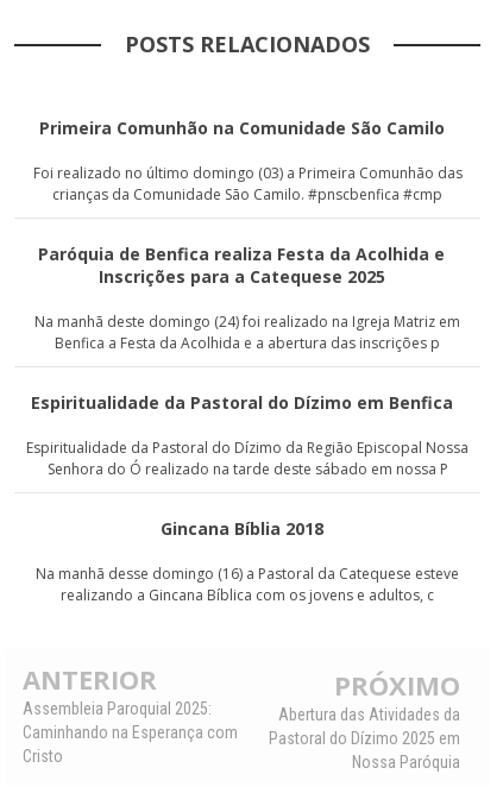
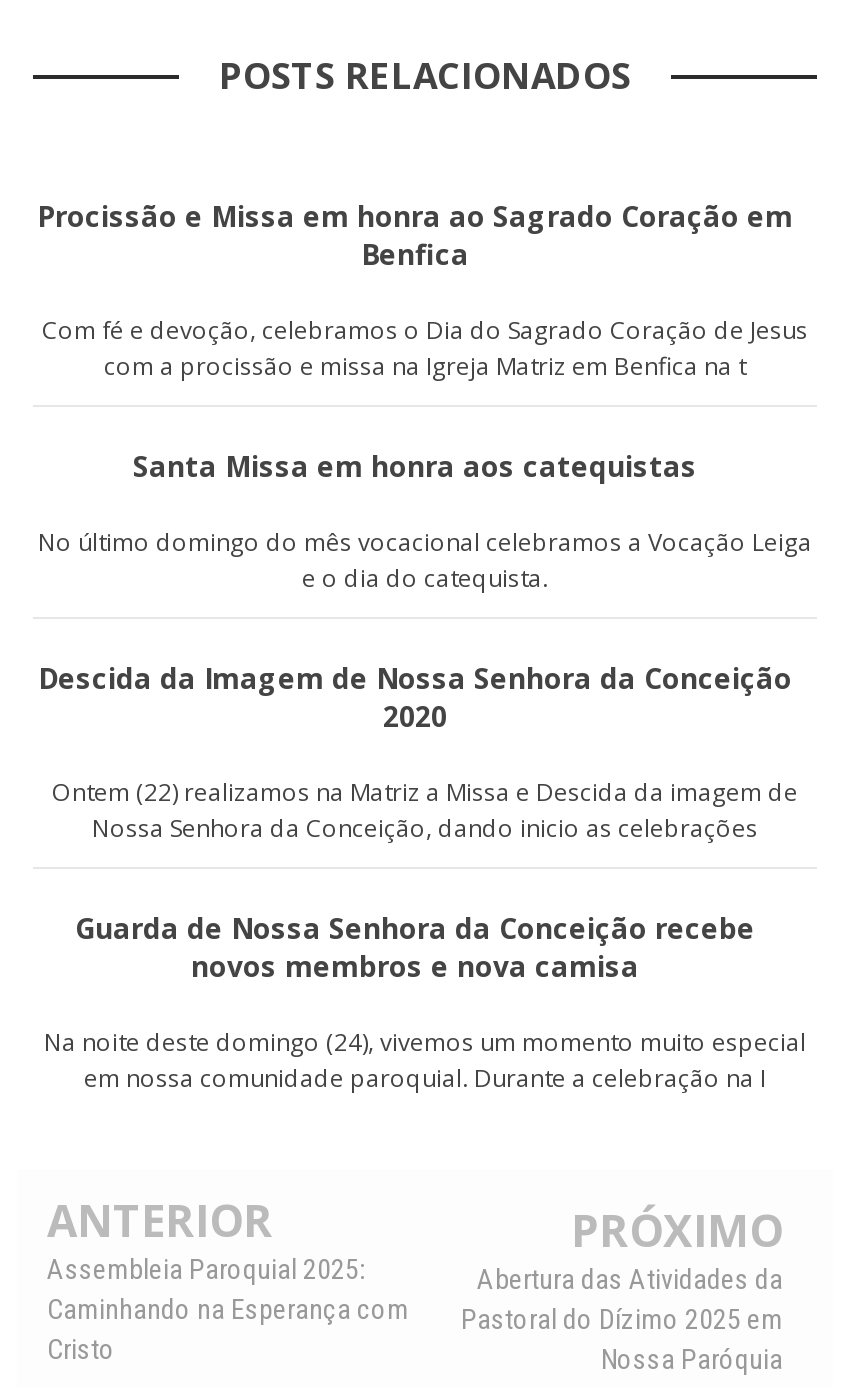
- Primeira Comunhão na Comunidade São Camilo
+ Procissão e Missa em honra ao Sagrado Coração em
+ Benfica

- Foi realizado no último domingo (03) a Primeira Comunhão das
- crianças da Comunidade São Camilo. #pnscbenfica #cmp
+ Com fé e devoção, celebramos o Dia do Sagrado Coração de Jesus
+ com a procissão e missa na Igreja Matriz em Benfica na t

- Paróquia de Benfica realiza Festa da Acolhida e
- Inscrições para a Catequese 2025
+ Santa Missa em honra aos catequistas

- Na manhã deste domingo (24) foi realizado na Igreja Matriz em
- Benfica a Festa da Acolhida e a abertura das inscrições p
+ No último domingo do mês vocacional celebramos a Vocação Leiga
+ e o dia do catequista.

- Espiritualidade da Pastoral do Dízimo em Benfica
+ Descida da Imagem de Nossa Senhora da Conceição
+ 2020

- Espiritualidade da Pastoral do Dízimo da Região Episcopal Nossa
- Senhora do Ó realizado na tarde deste sábado em nossa P
+ Ontem (22) realizamos na Matriz a Missa e Descida da imagem de
+ Nossa Senhora da Conceição, dando inicio as celebrações

- Gincana Bíblia 2018
+ Guarda de Nossa Senhora da Conceição recebe
+ novos membros e nova camisa

- Na manhã desse domingo (16) a Pastoral da Catequese esteve
- realizando a Gincana Bíblica com os jovens e adultos, c
+ Na noite deste domingo (24), vivemos um momento muito especial
+ em nossa comunidade paroquial. Durante a celebração na I
